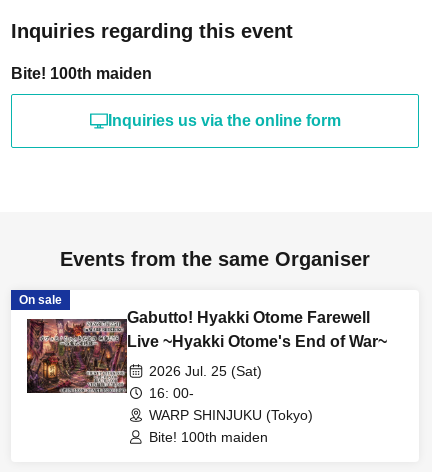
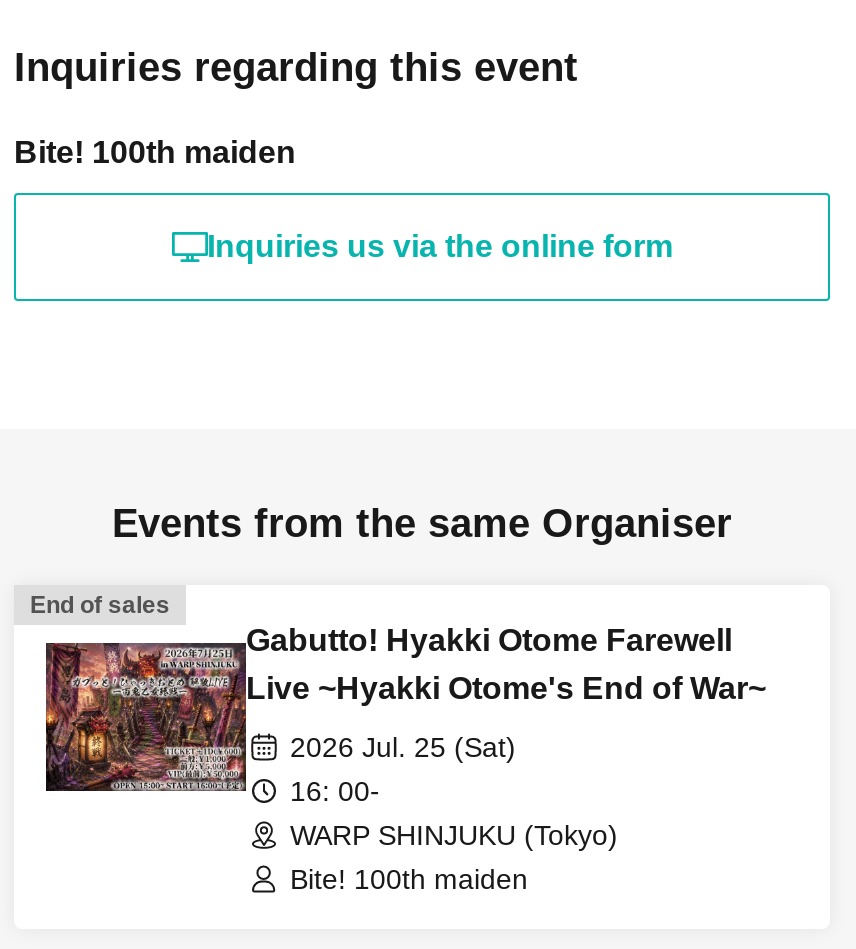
- On sale
+ End of sales
